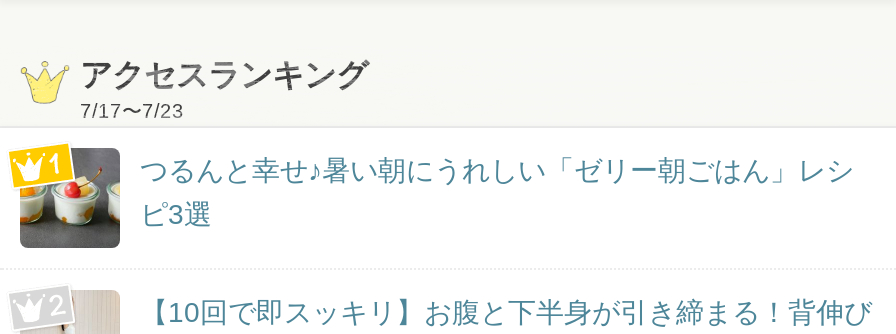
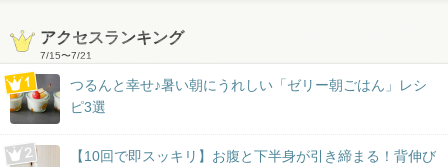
- 7/17〜7/23
+ 7/15〜7/21
